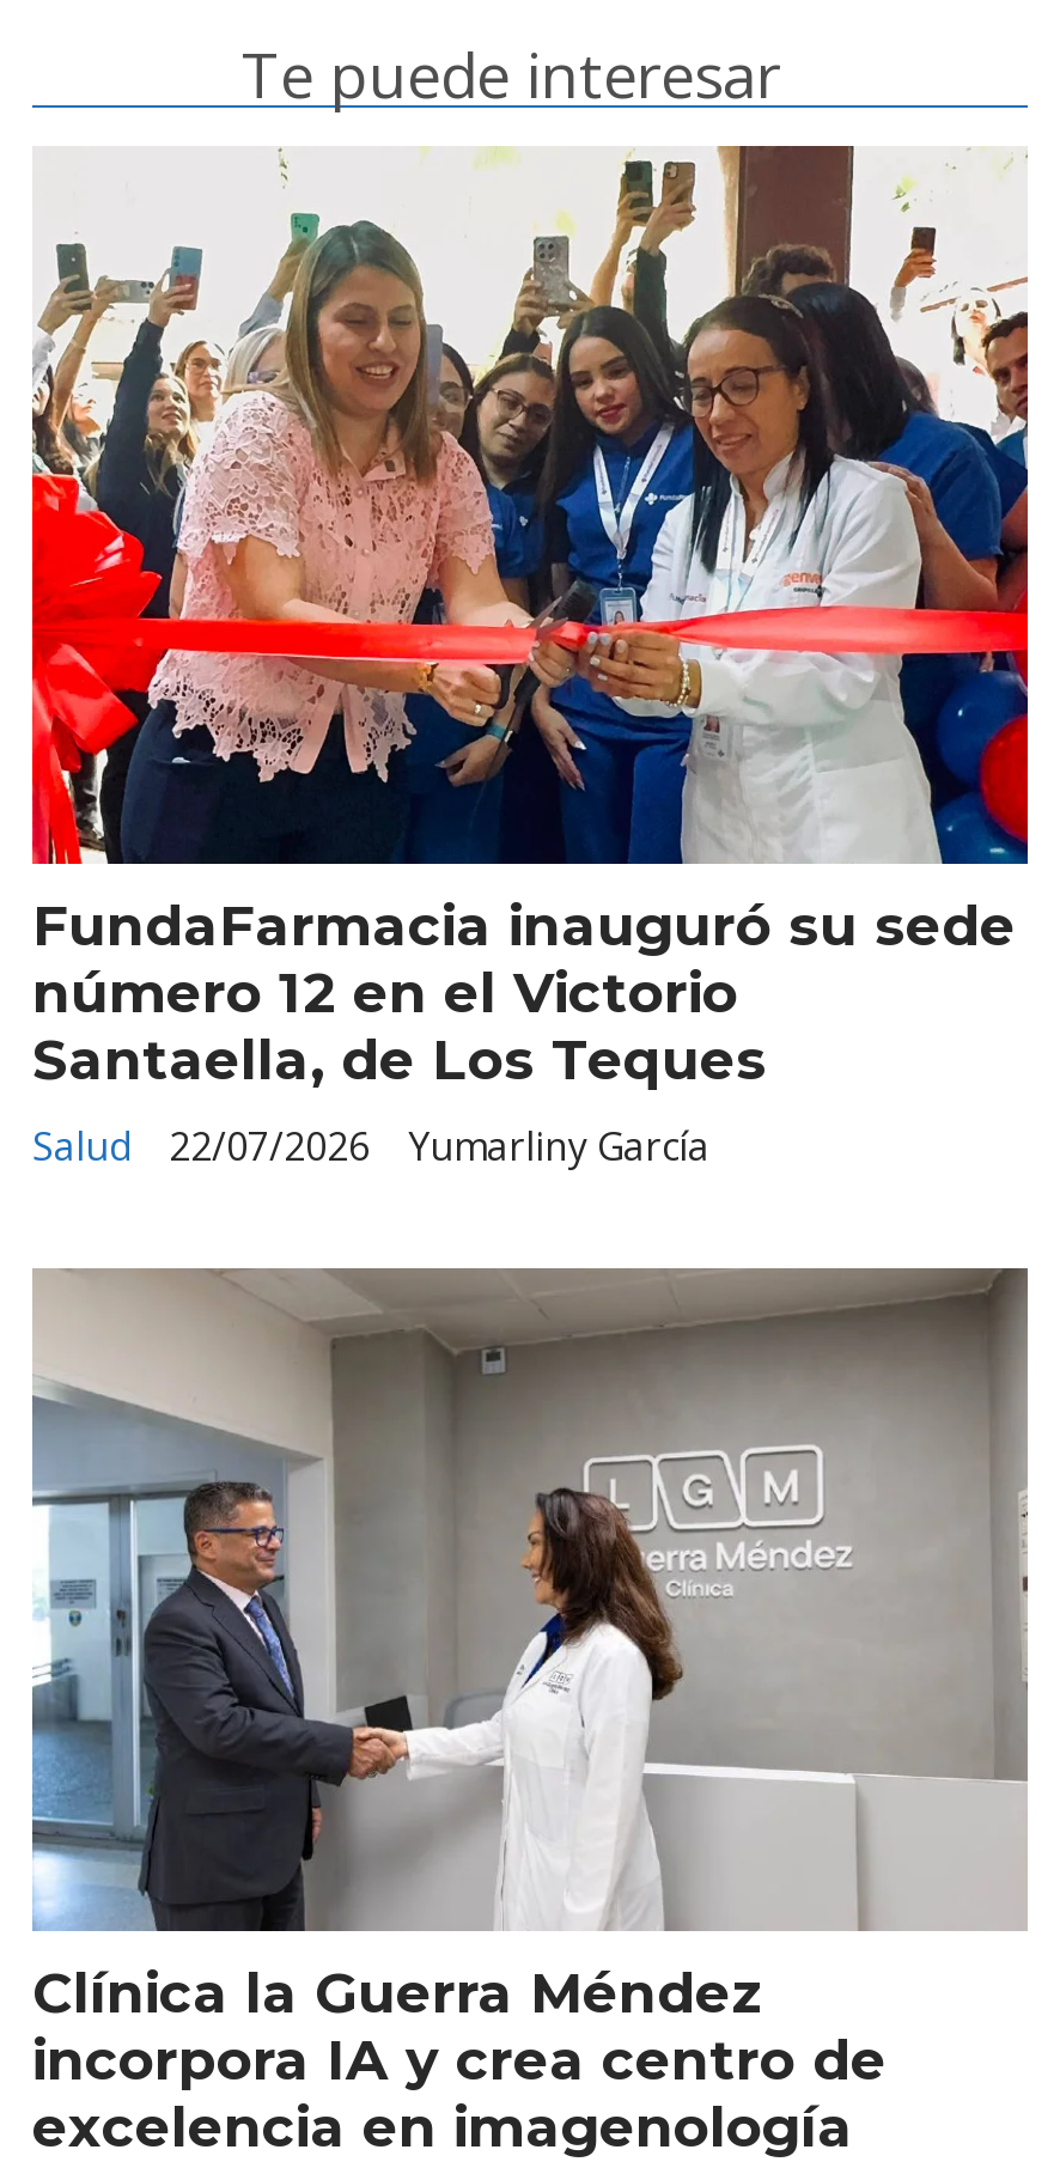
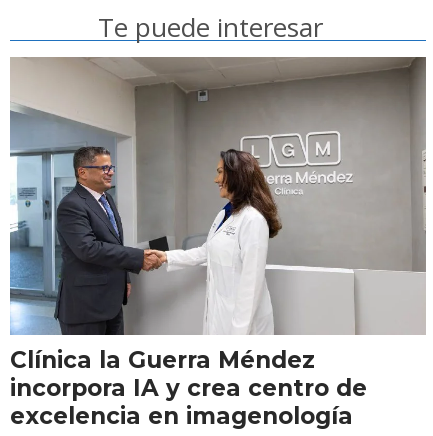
- [image]
- FundaFarmacia inauguró su sede
- número 12 en el Victorio
- Santaella, de Los Teques
- Yumarliny García
- Salud
- 22/07/2026
